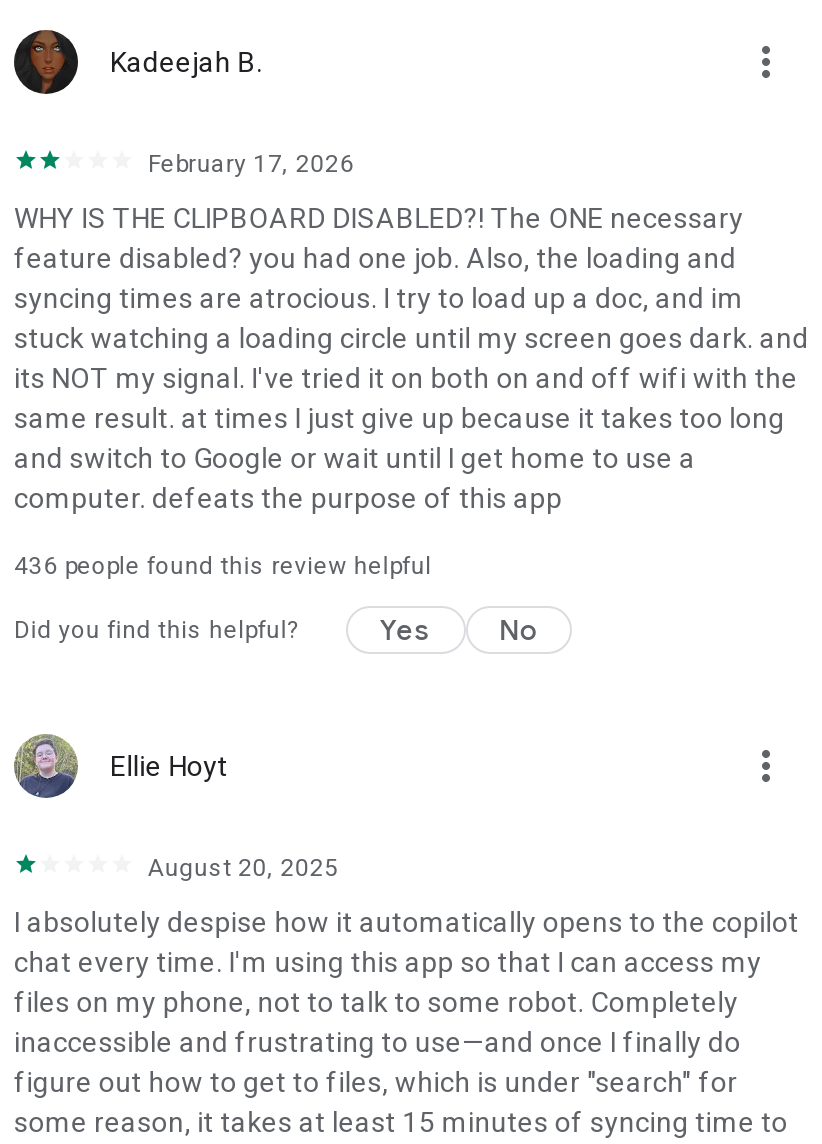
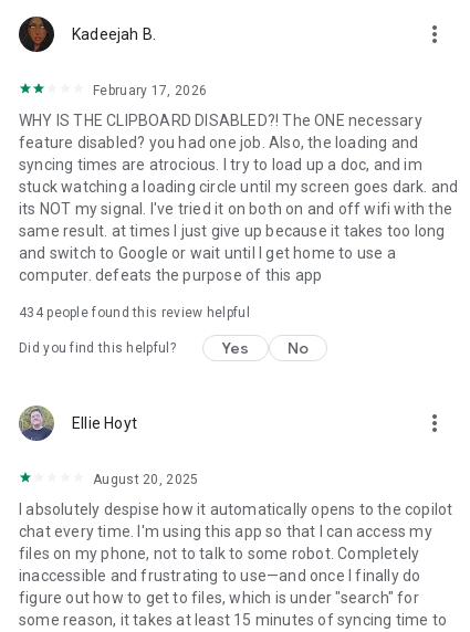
- 436 people found this review helpful
+ 434 people found this review helpful
